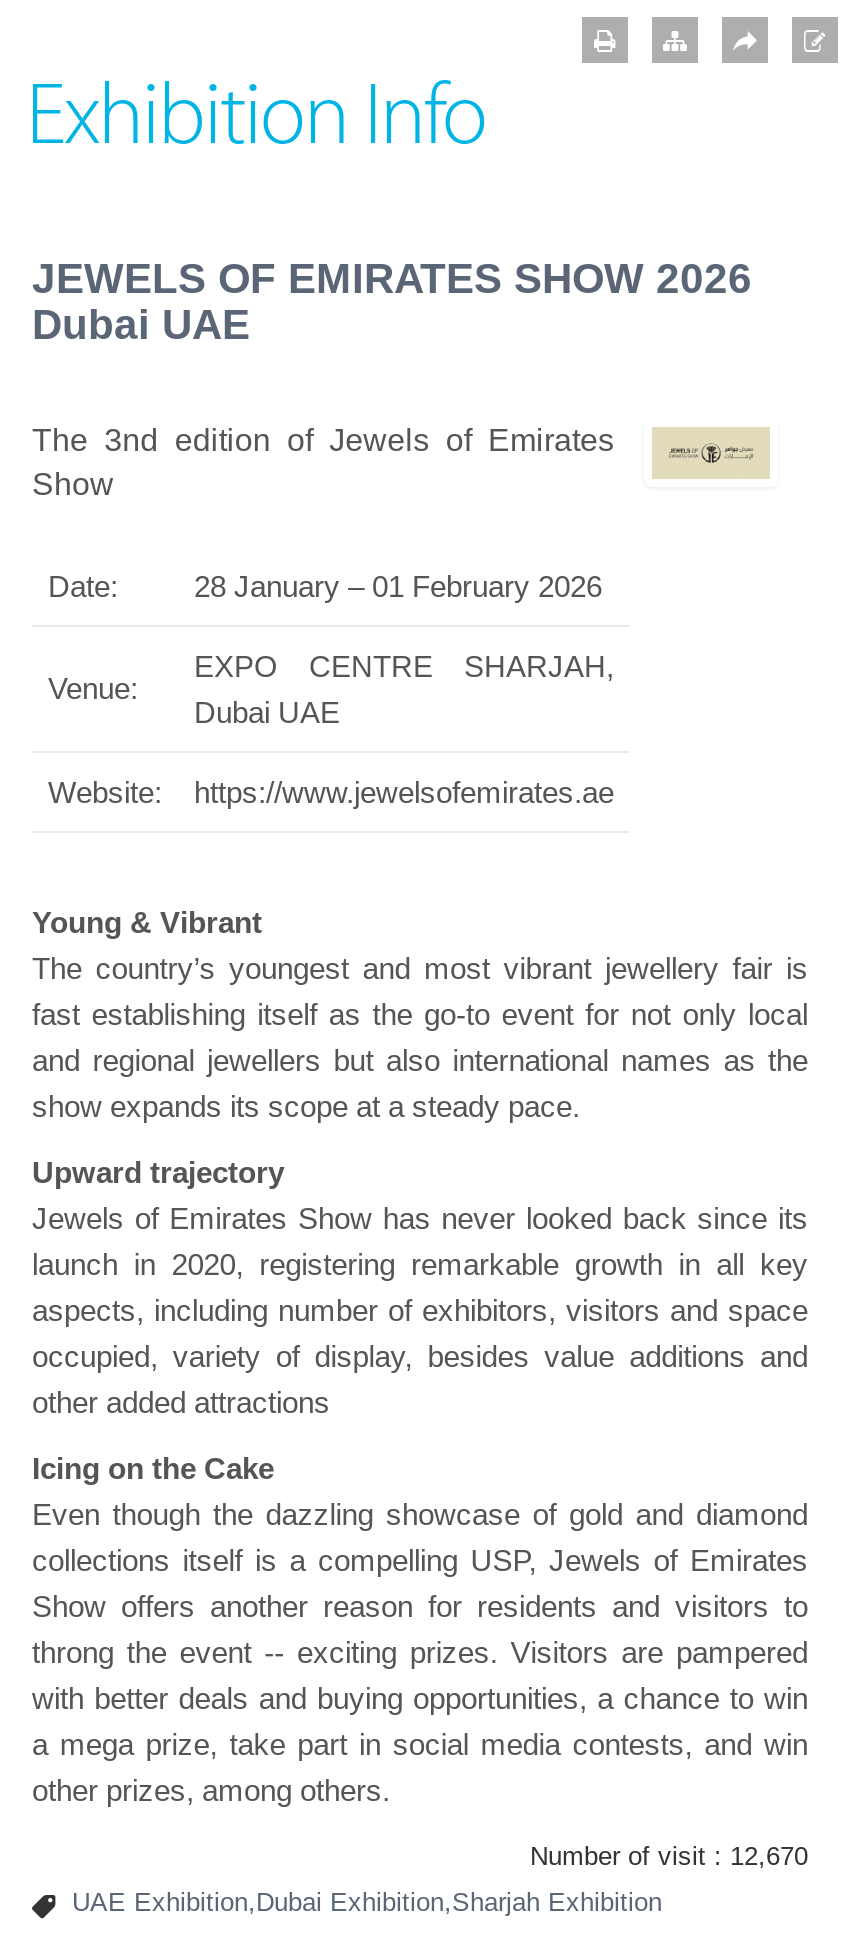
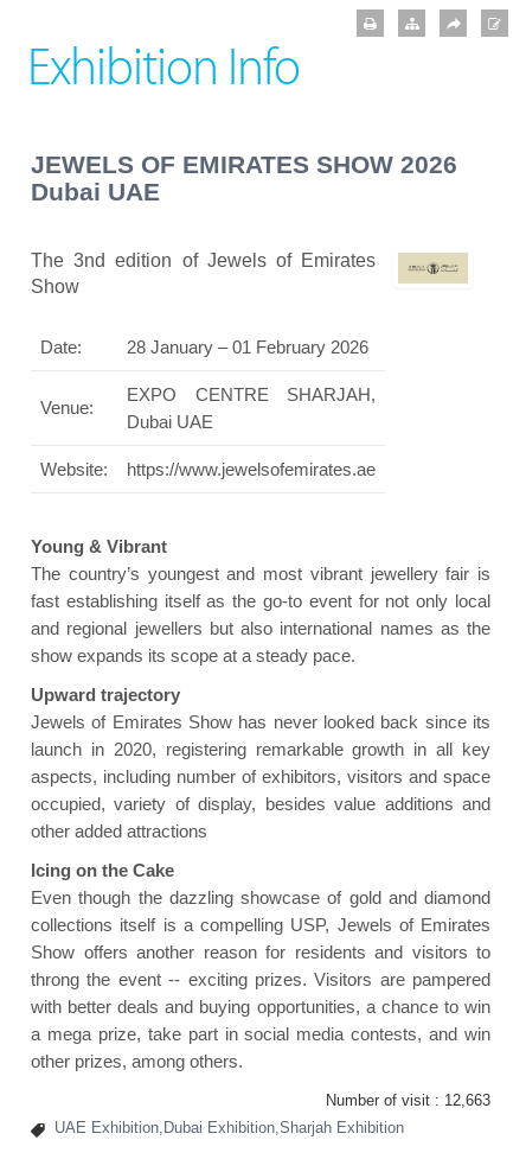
- Number of visit : 12,670
+ Number of visit : 12,663
